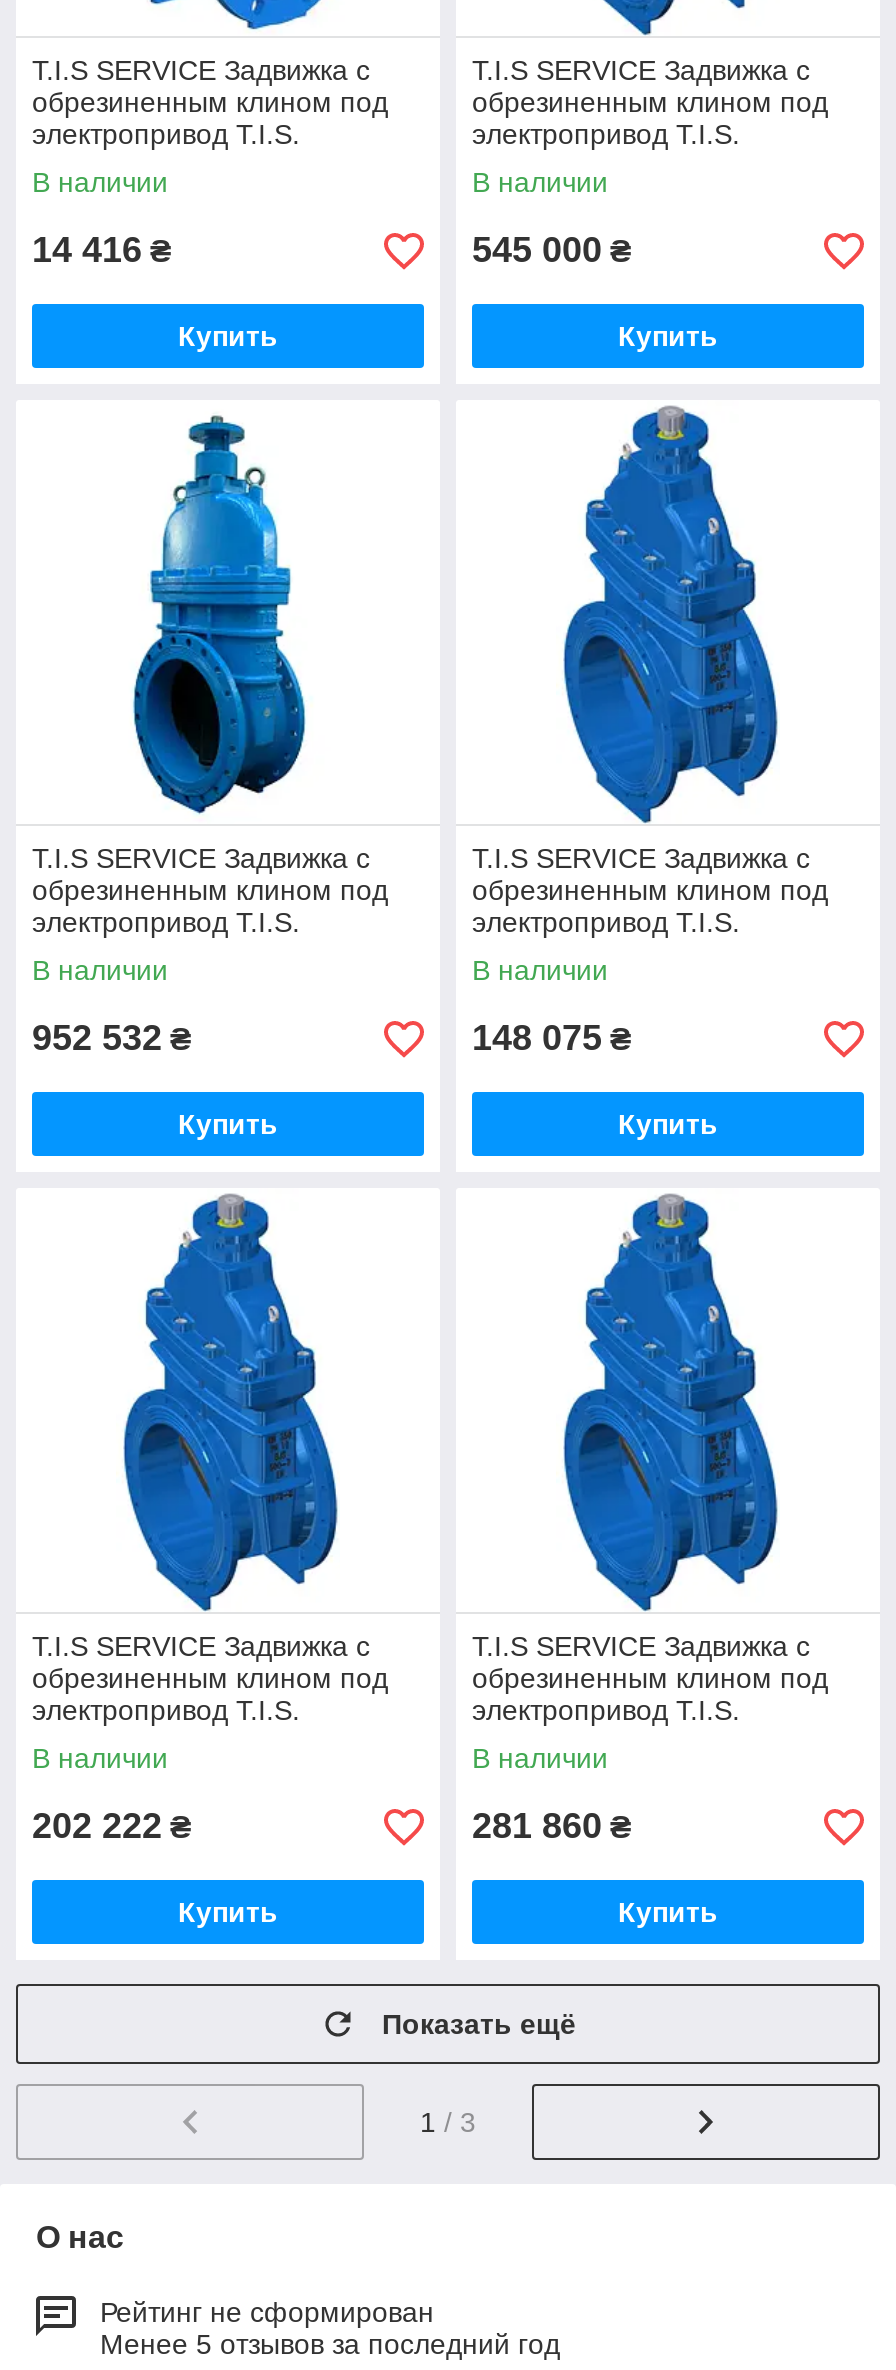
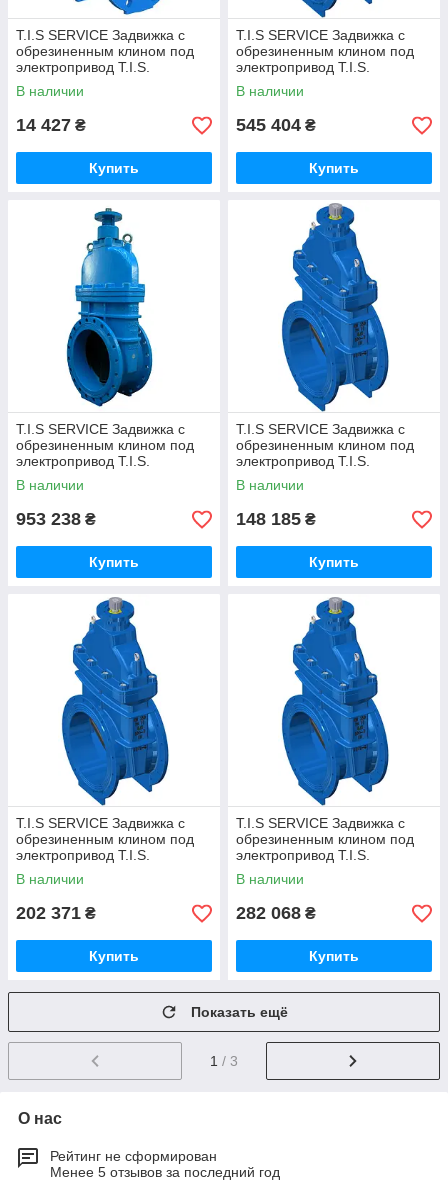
- 14 416 ₴
+ 14 427 ₴

- 545 000 ₴
+ 545 404 ₴

- 952 532 ₴
+ 953 238 ₴

- 148 075 ₴
+ 148 185 ₴

- 202 222 ₴
+ 202 371 ₴

- 281 860 ₴
+ 282 068 ₴
